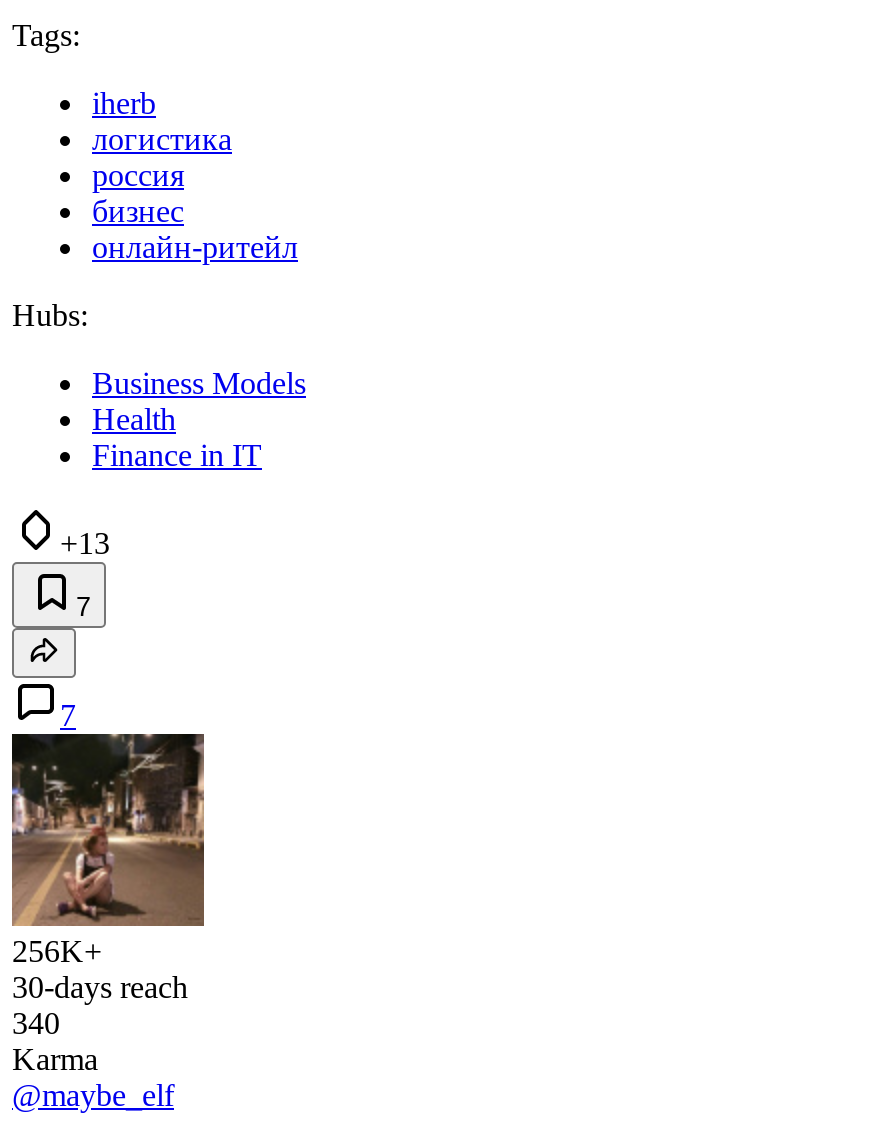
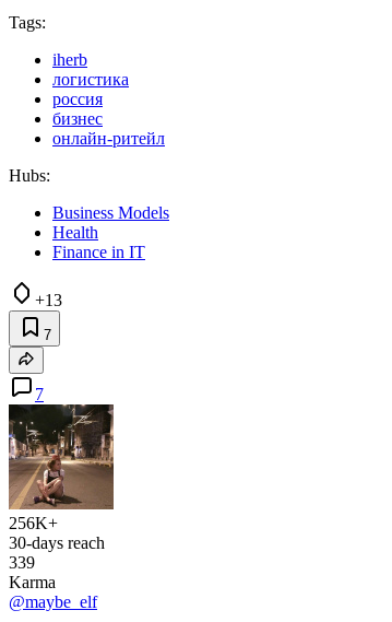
- 340
+ 339
